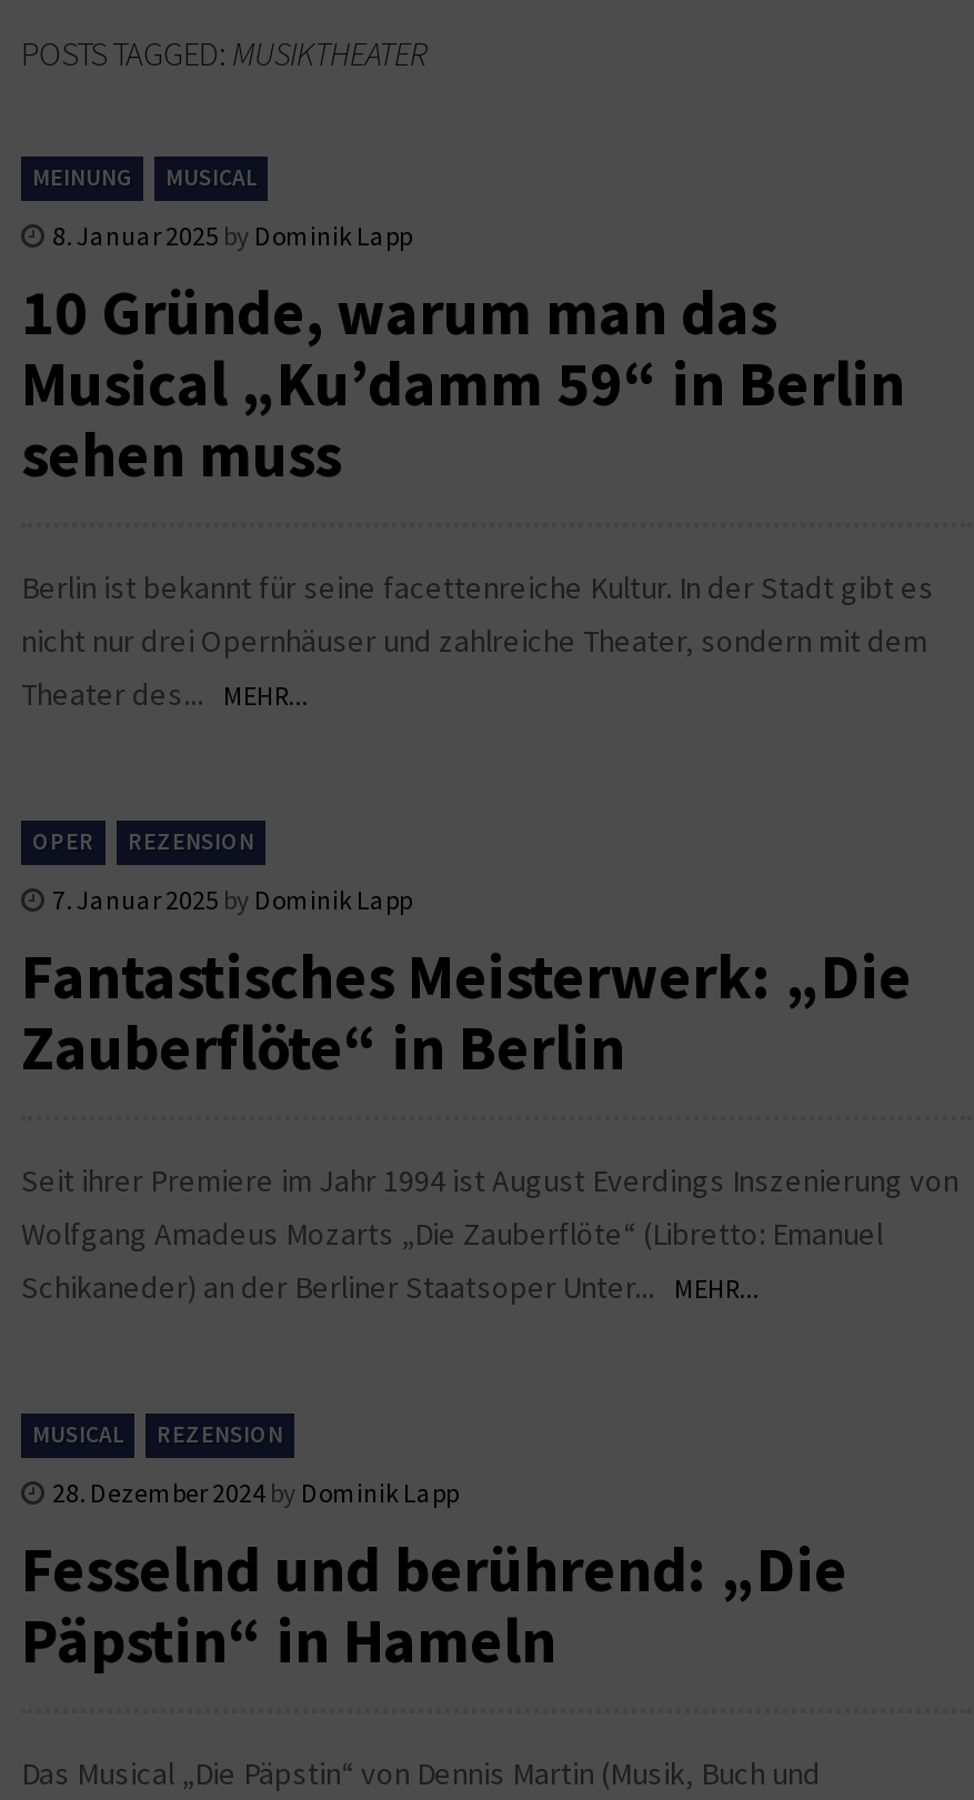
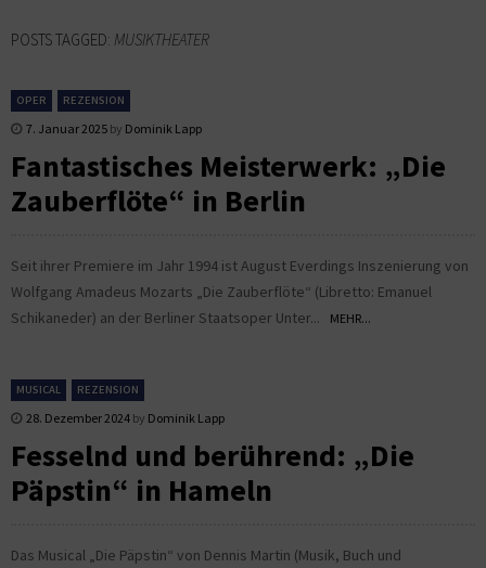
- MEINUNG
- MUSICAL
- 8. Januar 2025 by Dominik Lapp
- 10 Gründe, warum man das
- Musical „Ku’damm 59“ in Berlin
- sehen muss
- Berlin ist bekannt für seine facettenreiche Kultur. In der Stadt gibt es
- nicht nur drei Opernhäuser und zahlreiche Theater, sondern mit dem
- Theater des... MEHR...
